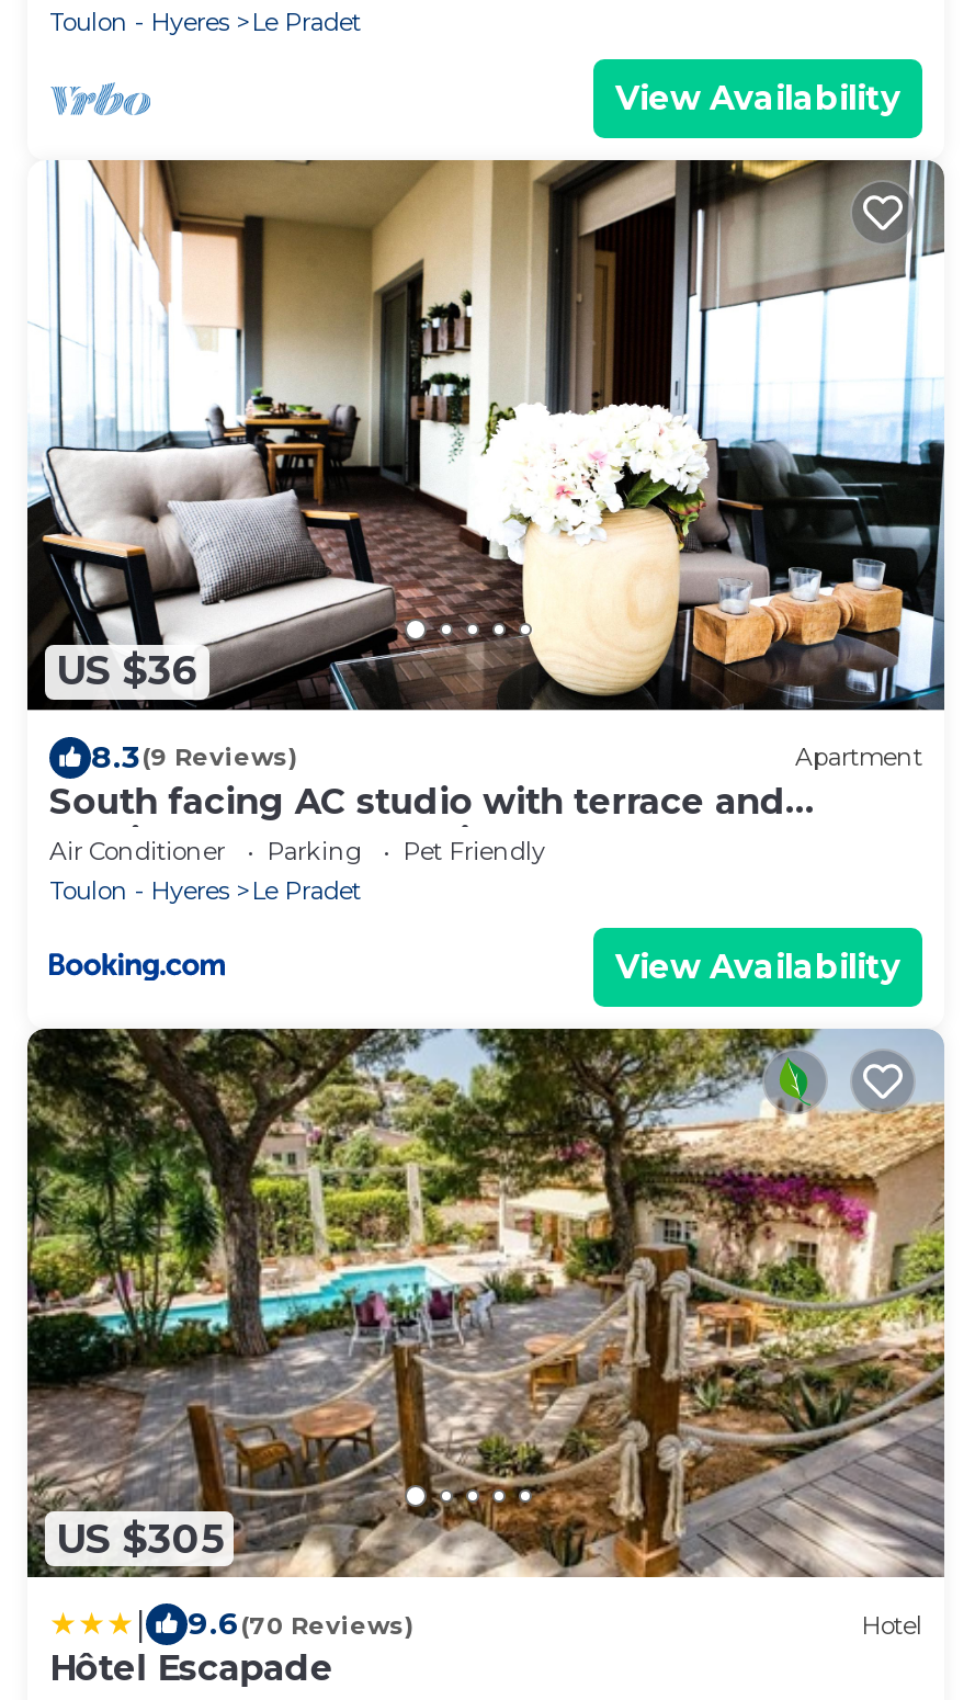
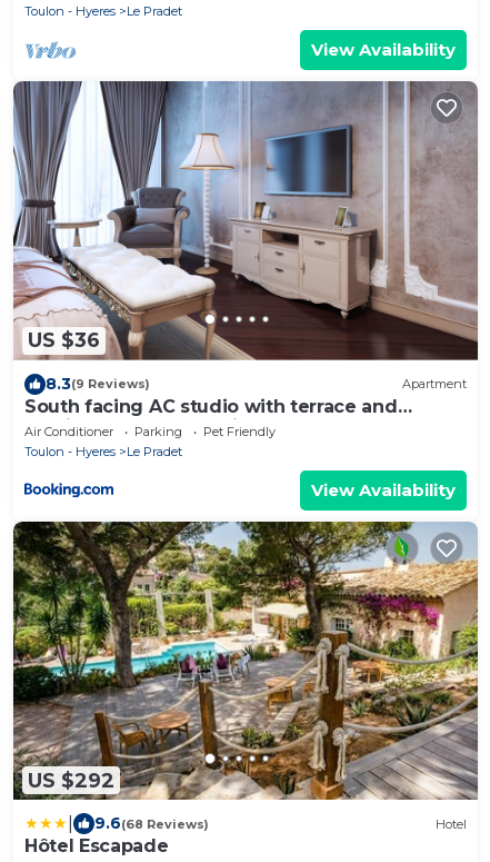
- [image]
+ [image]

- US $305
+ US $292

- 9.6(70 Reviews)
+ 9.6(68 Reviews)
